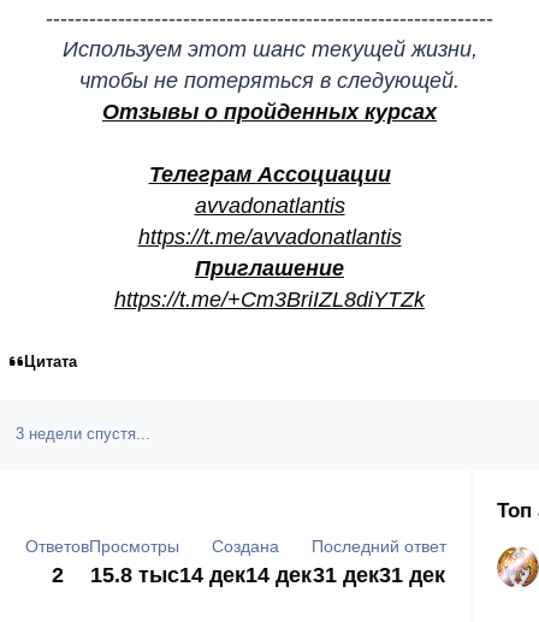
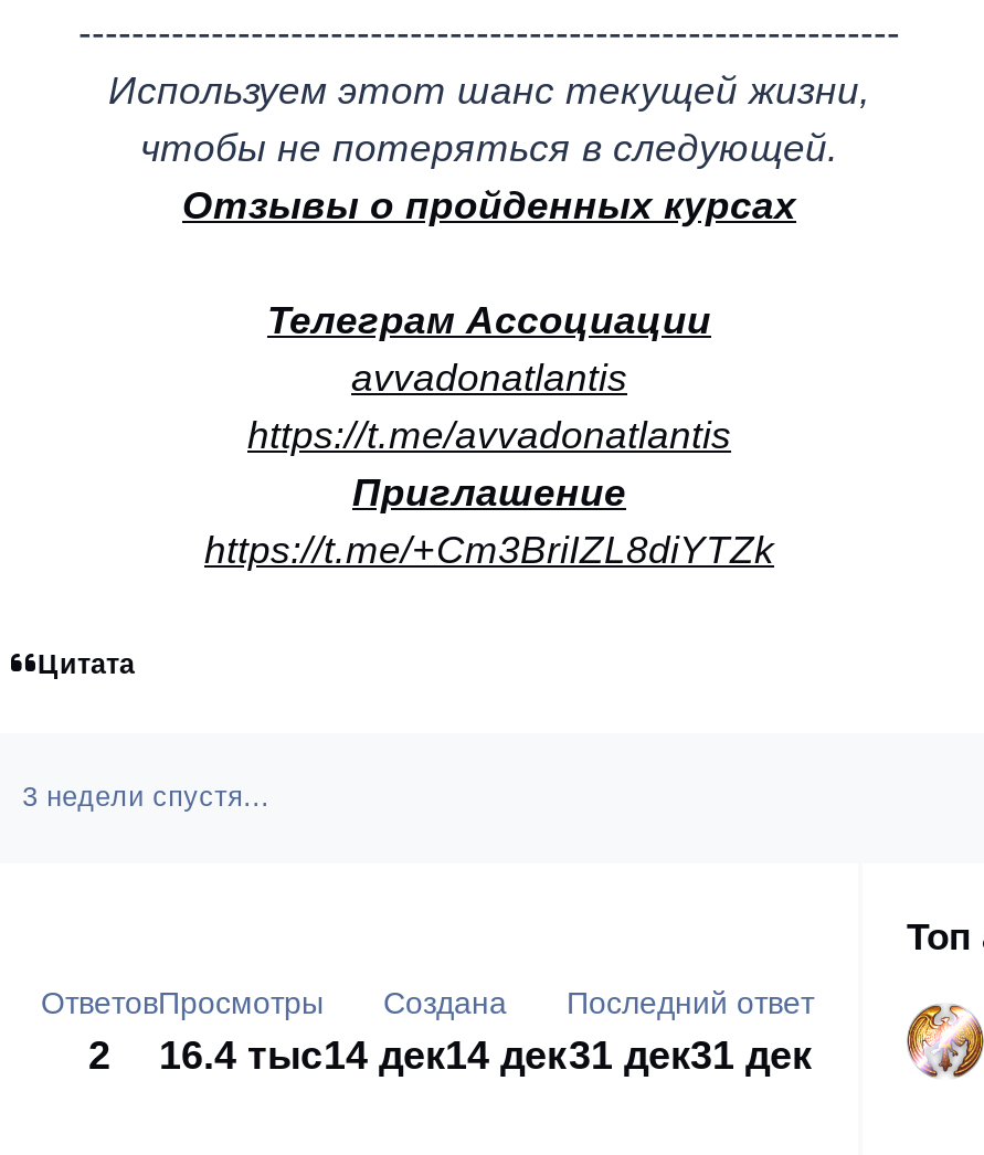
- 2 15.8 тыс 14 дек14 дек 31 дек31 дек
+ 2 16.4 тыс 14 дек14 дек 31 дек31 дек
